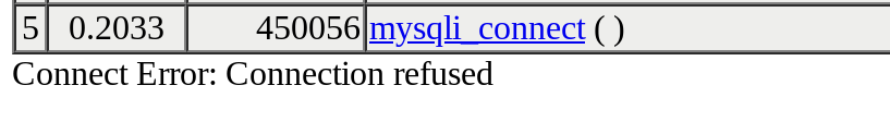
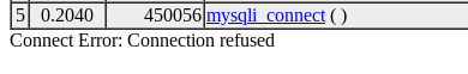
- 5 0.2033
+ 5 0.2040
